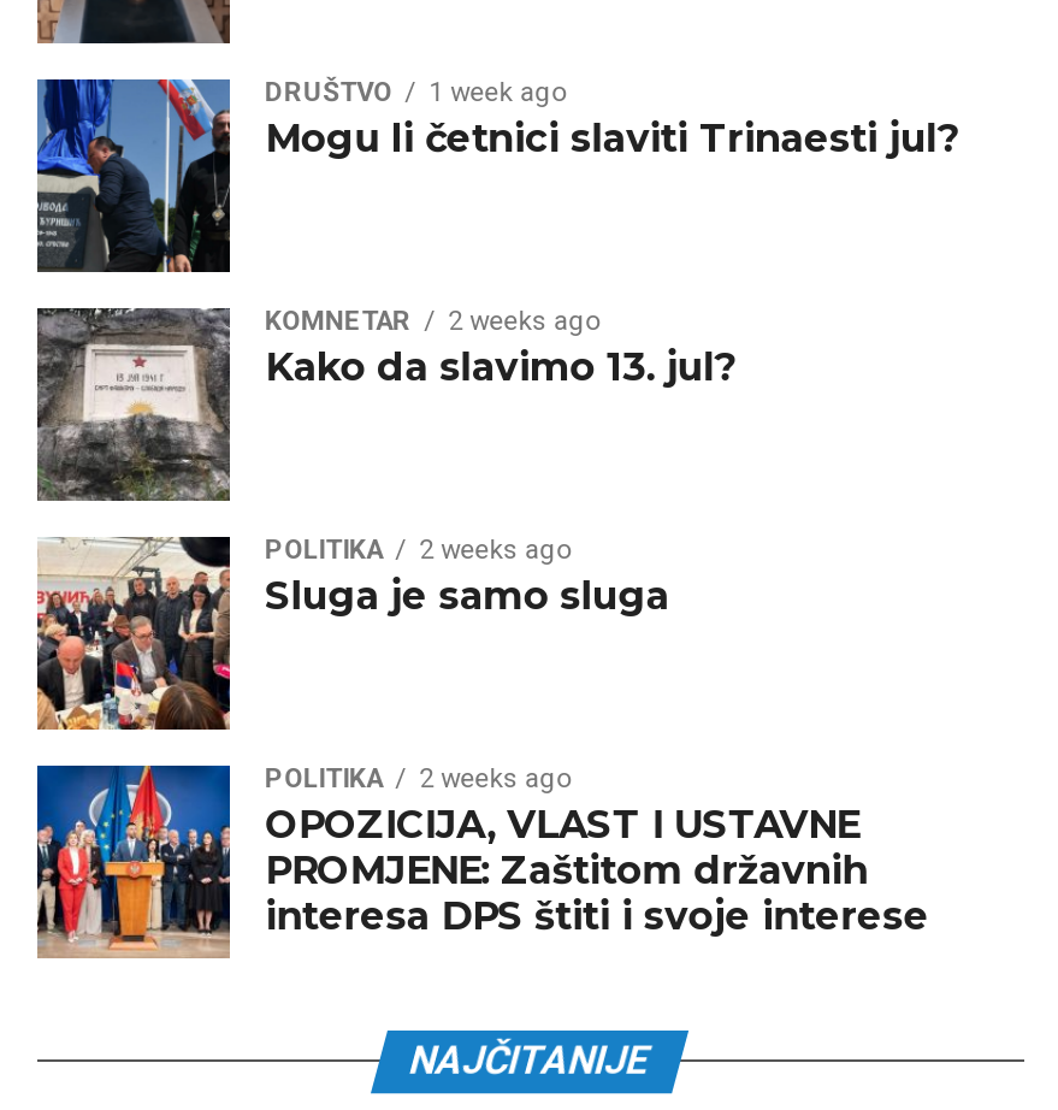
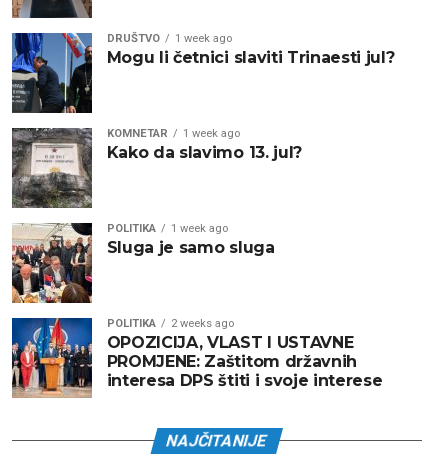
- KOMNETAR 2 weeks ago
+ KOMNETAR 1 week ago

- POLITIKA 2 weeks ago
+ POLITIKA 1 week ago
